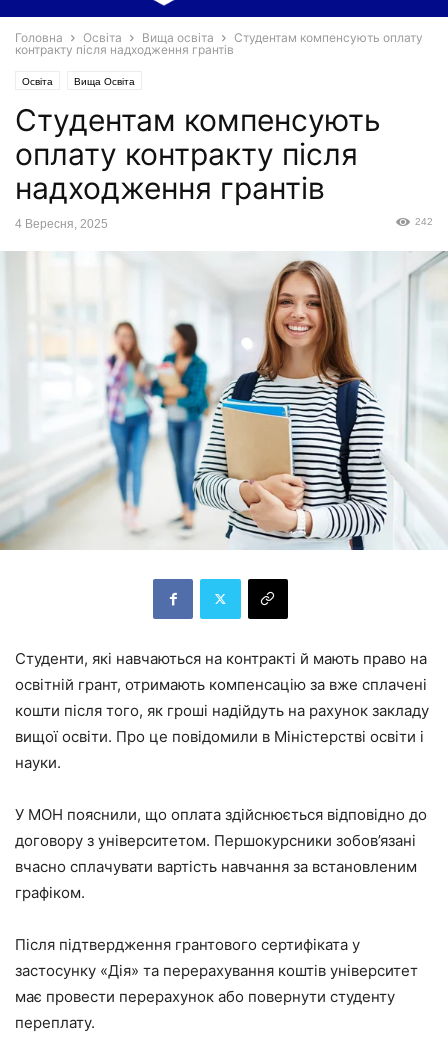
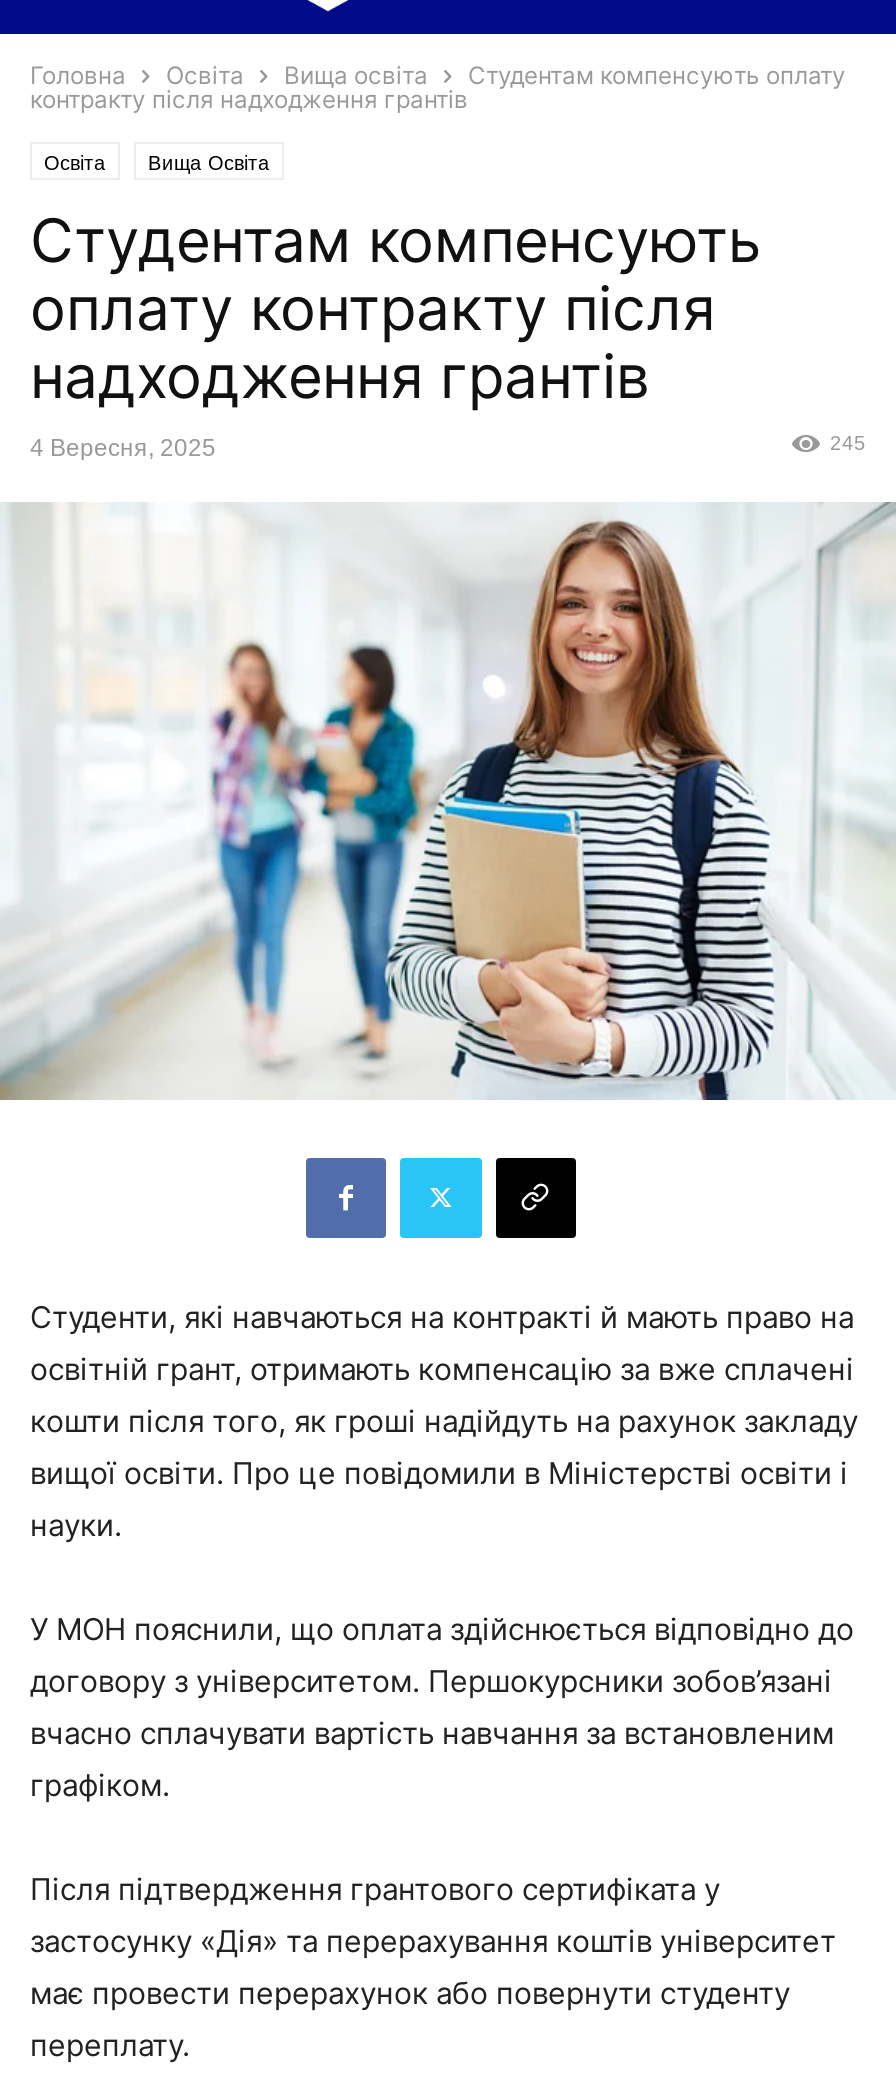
- 242
+ 245
